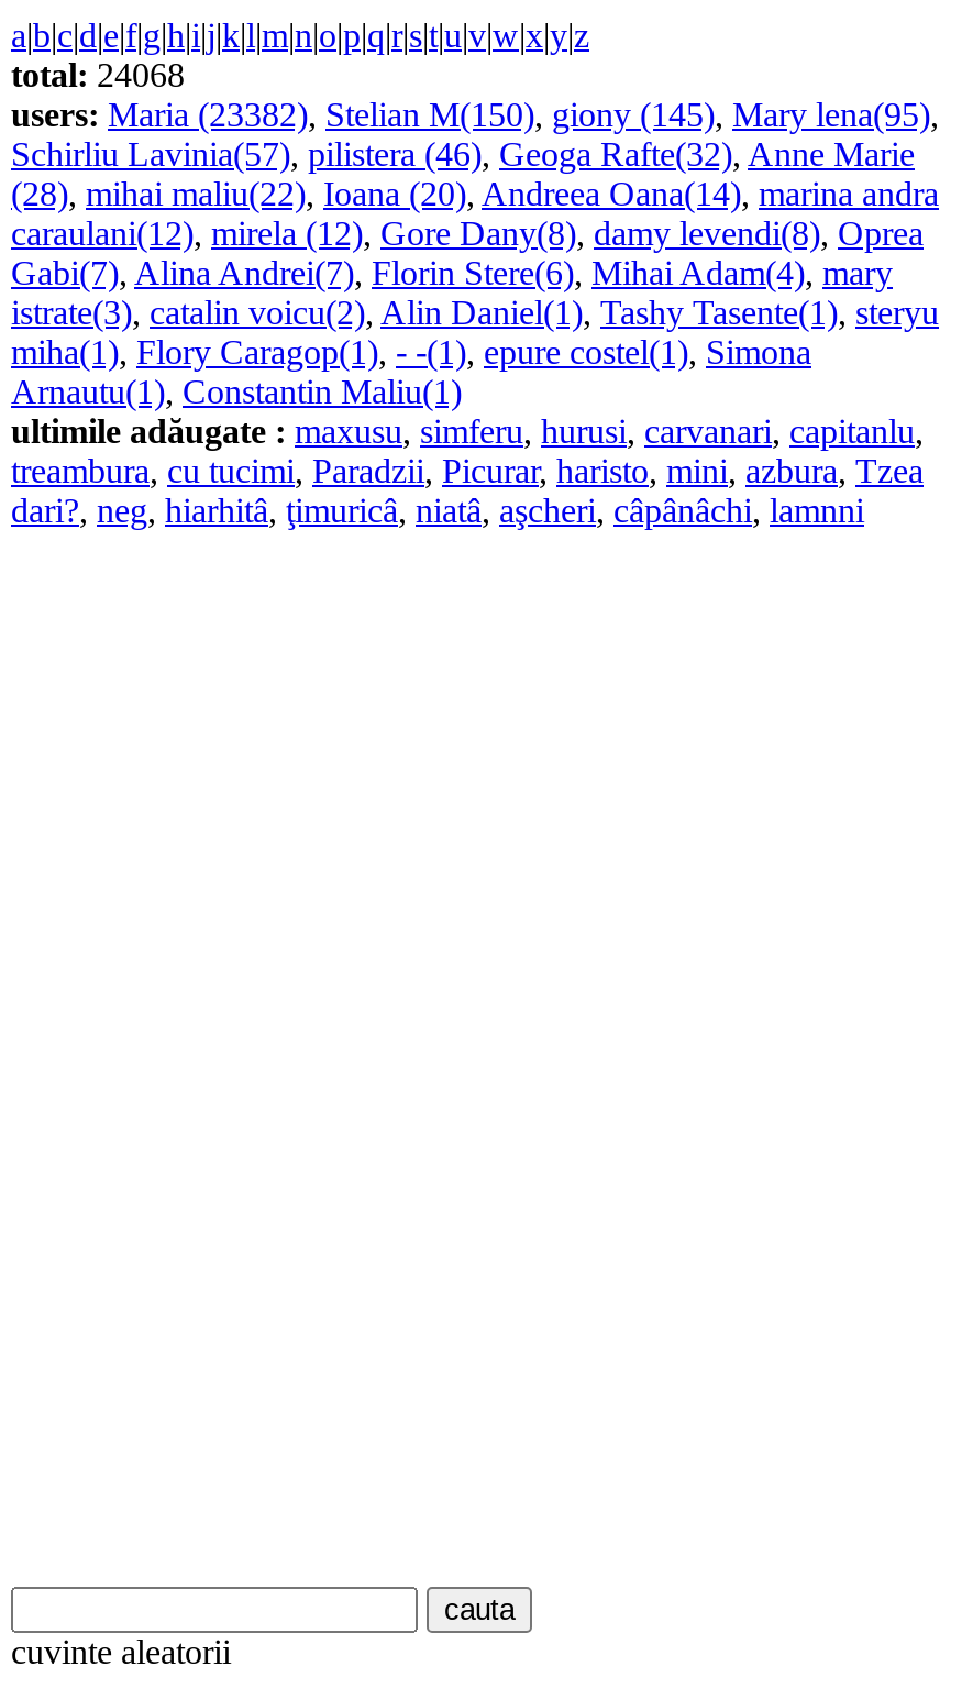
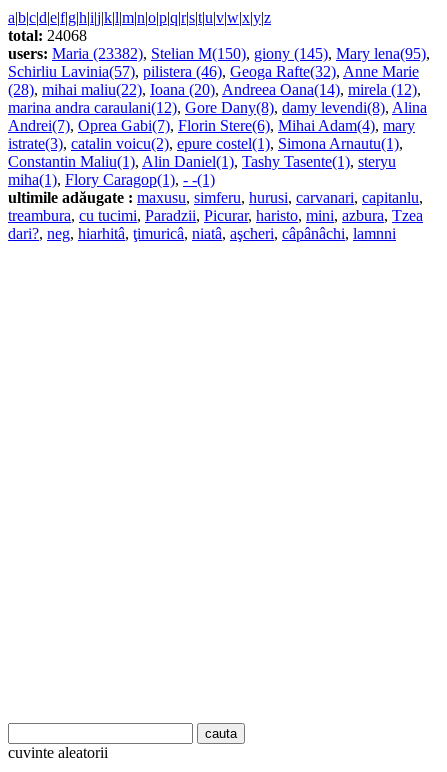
- (28), mihai maliu(22), Ioana (20), Andreea Oana(14), marina andra
- caraulani(12), mirela (12), Gore Dany(8), damy levendi(8), Oprea
- Gabi(7), Alina Andrei(7), Florin Stere(6), Mihai Adam(4), mary
- istrate(3), catalin voicu(2), Alin Daniel(1), Tashy Tasente(1), steryu
- miha(1), Flory Caragop(1), - -(1), epure costel(1), Simona
- Arnautu(1), Constantin Maliu(1)
+ (28), mihai maliu(22), Ioana (20), Andreea Oana(14), mirela (12),
+ marina andra caraulani(12), Gore Dany(8), damy levendi(8), Alina
+ Andrei(7), Oprea Gabi(7), Florin Stere(6), Mihai Adam(4), mary
+ istrate(3), catalin voicu(2), epure costel(1), Simona Arnautu(1),
+ Constantin Maliu(1), Alin Daniel(1), Tashy Tasente(1), steryu
+ miha(1), Flory Caragop(1), - -(1)
